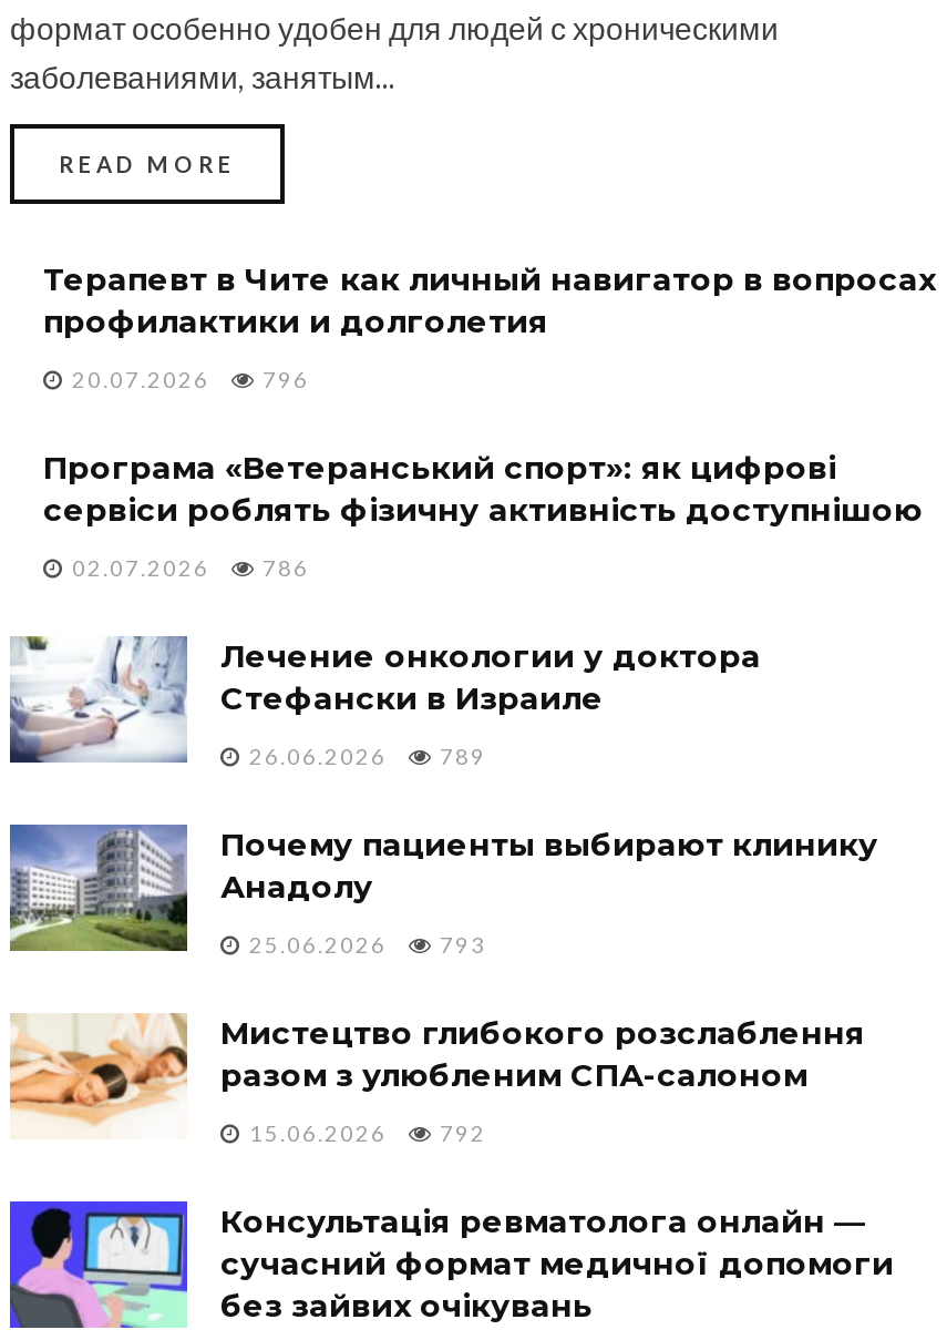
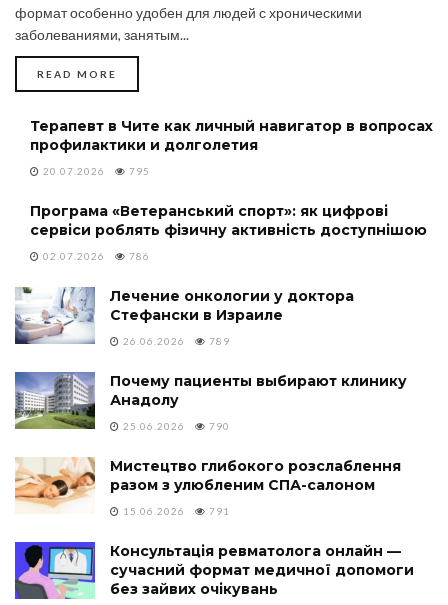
- 20.07.2026 796
+ 20.07.2026 795

- 25.06.2026 793
+ 25.06.2026 790

- 15.06.2026 792
+ 15.06.2026 791
